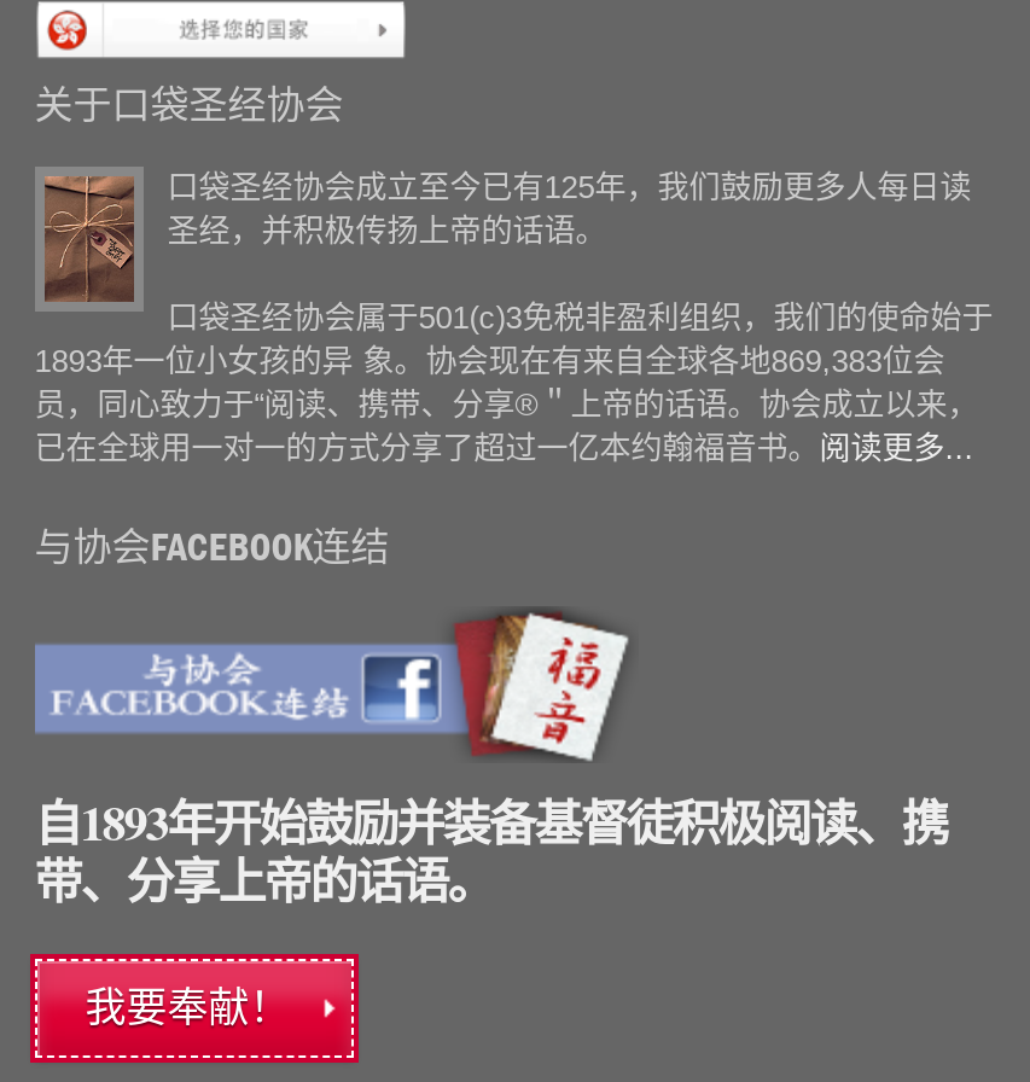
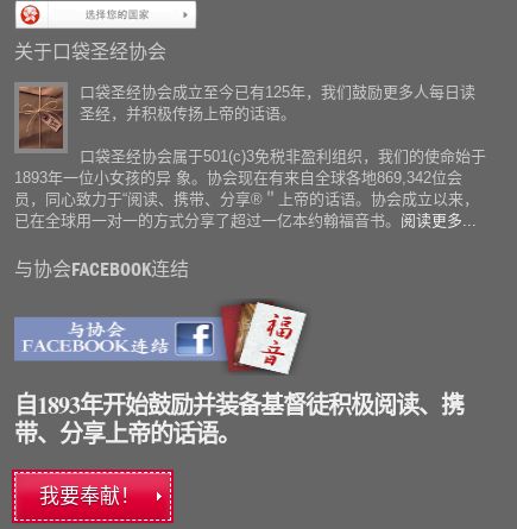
- 1893年一位小女孩的异 象。协会现在有来自全球各地869,383位会
+ 1893年一位小女孩的异 象。协会现在有来自全球各地869,342位会
